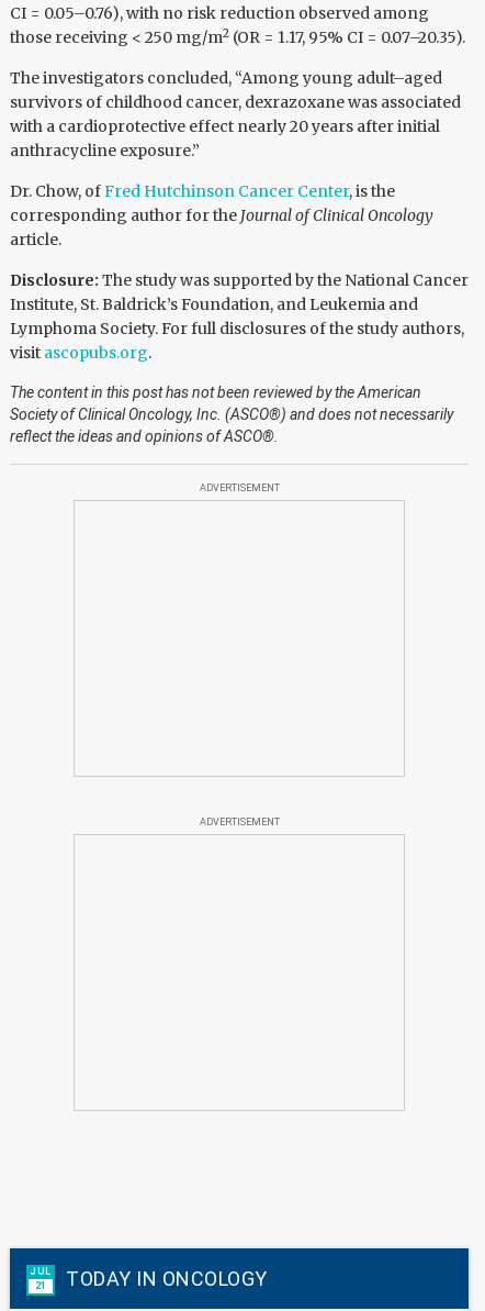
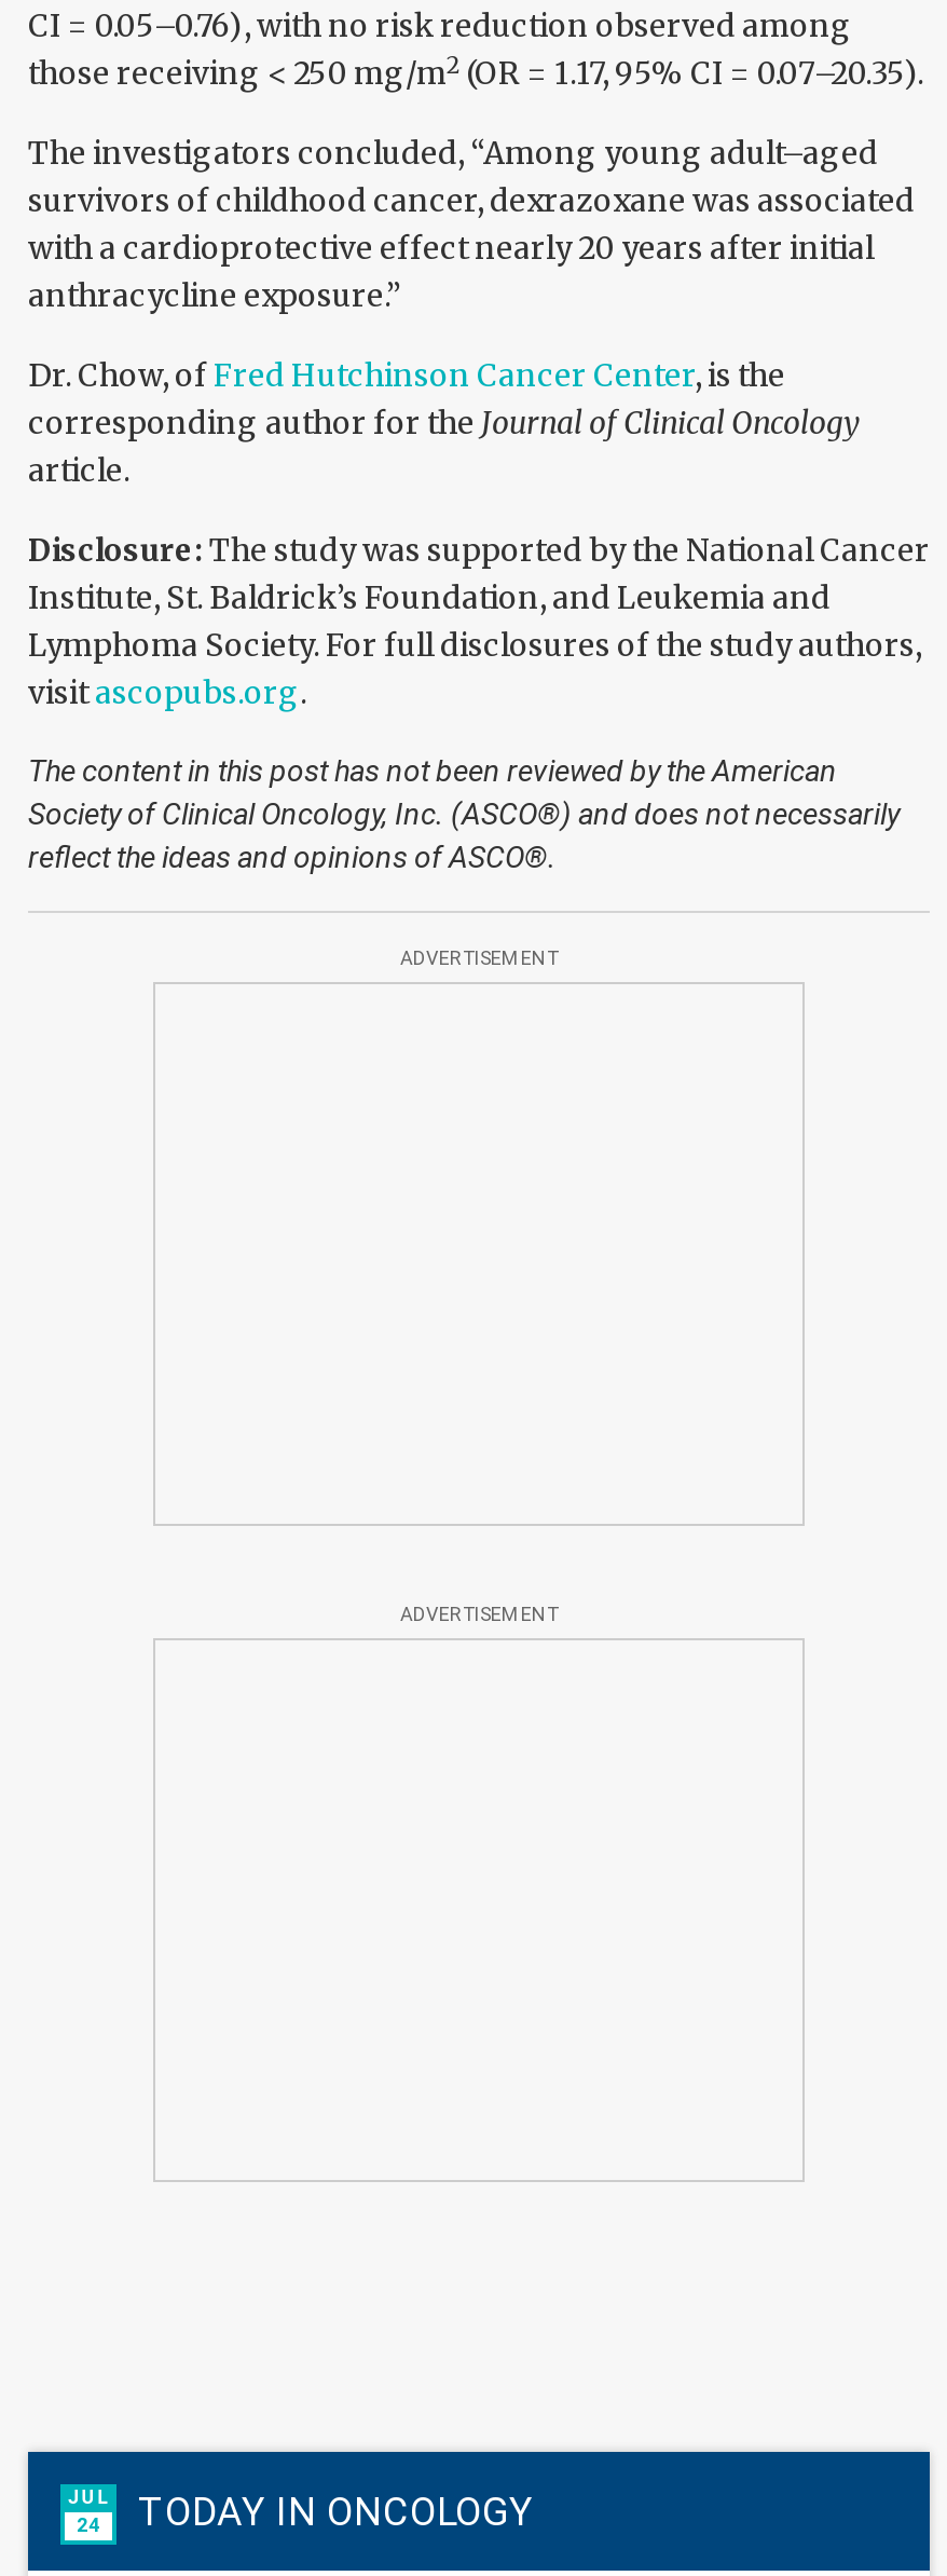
- JUL 21 TODAY IN ONCOLOGY
+ JUL 24 TODAY IN ONCOLOGY
